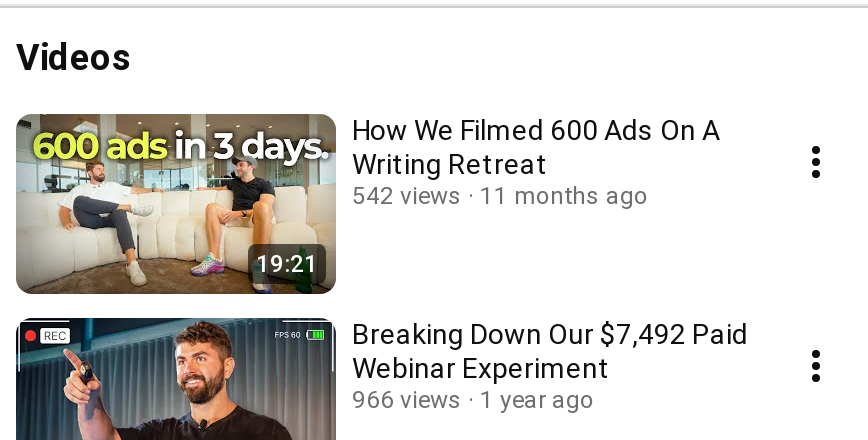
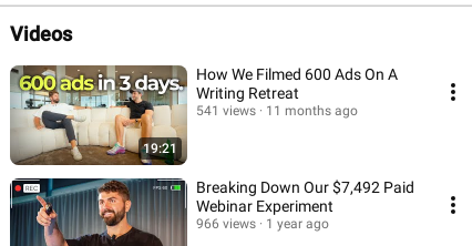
- 542 views 11 months ago
+ 541 views 11 months ago
